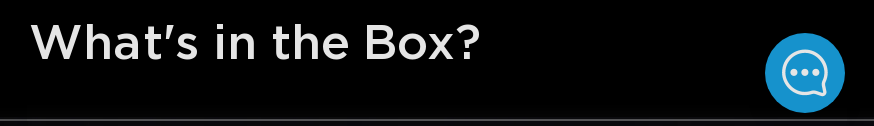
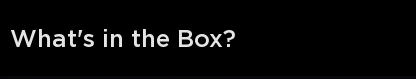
- [image]
